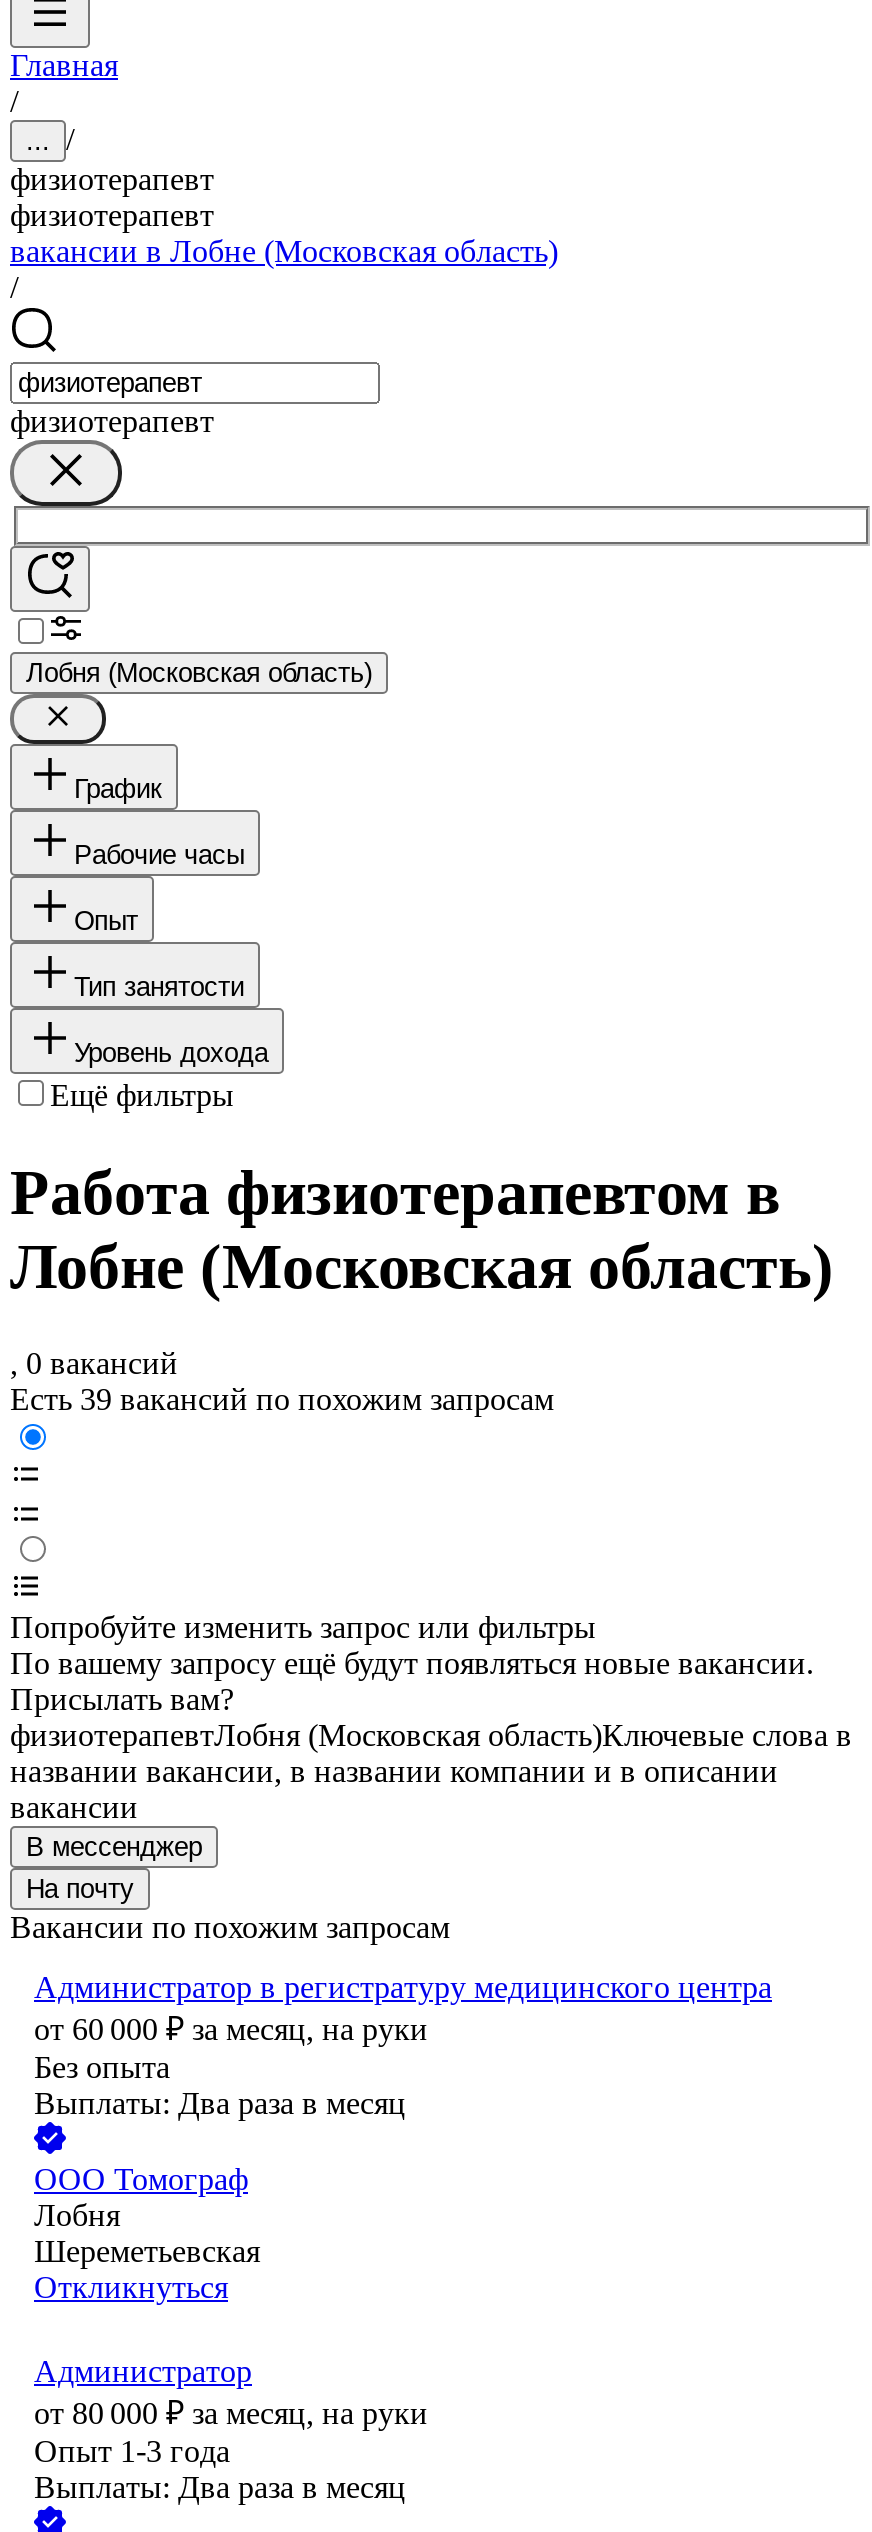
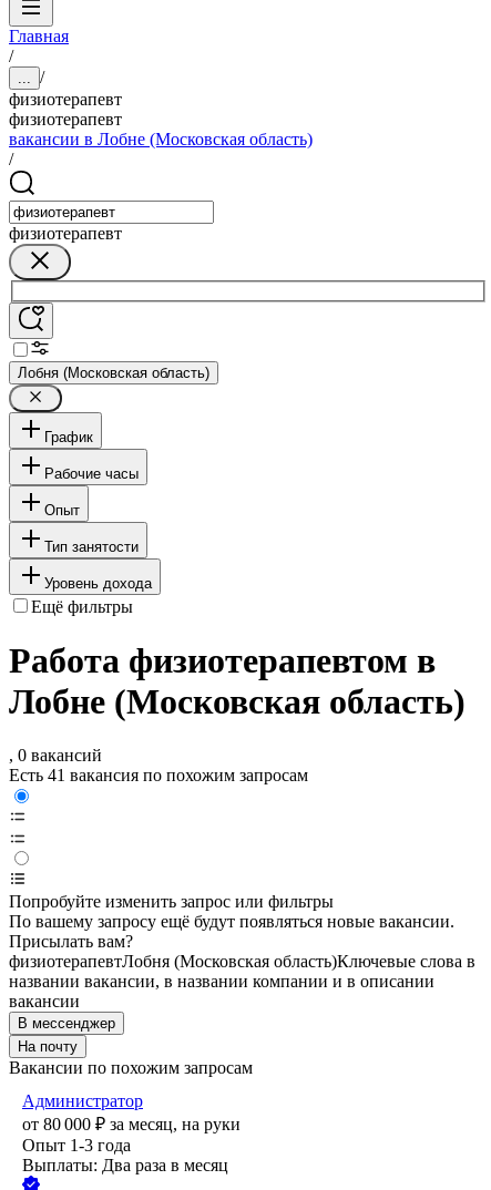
- Есть 39 вакансий по похожим запросам
+ Есть 41 вакансия по похожим запросам

- Администратор в регистратуру медицинского центра
- от 60 000 ₽ за месяц, на руки
- Без опыта
- Выплаты: Два раза в месяц
- ООО Томограф
- Лобня
- Шереметьевская
- Откликнуться
